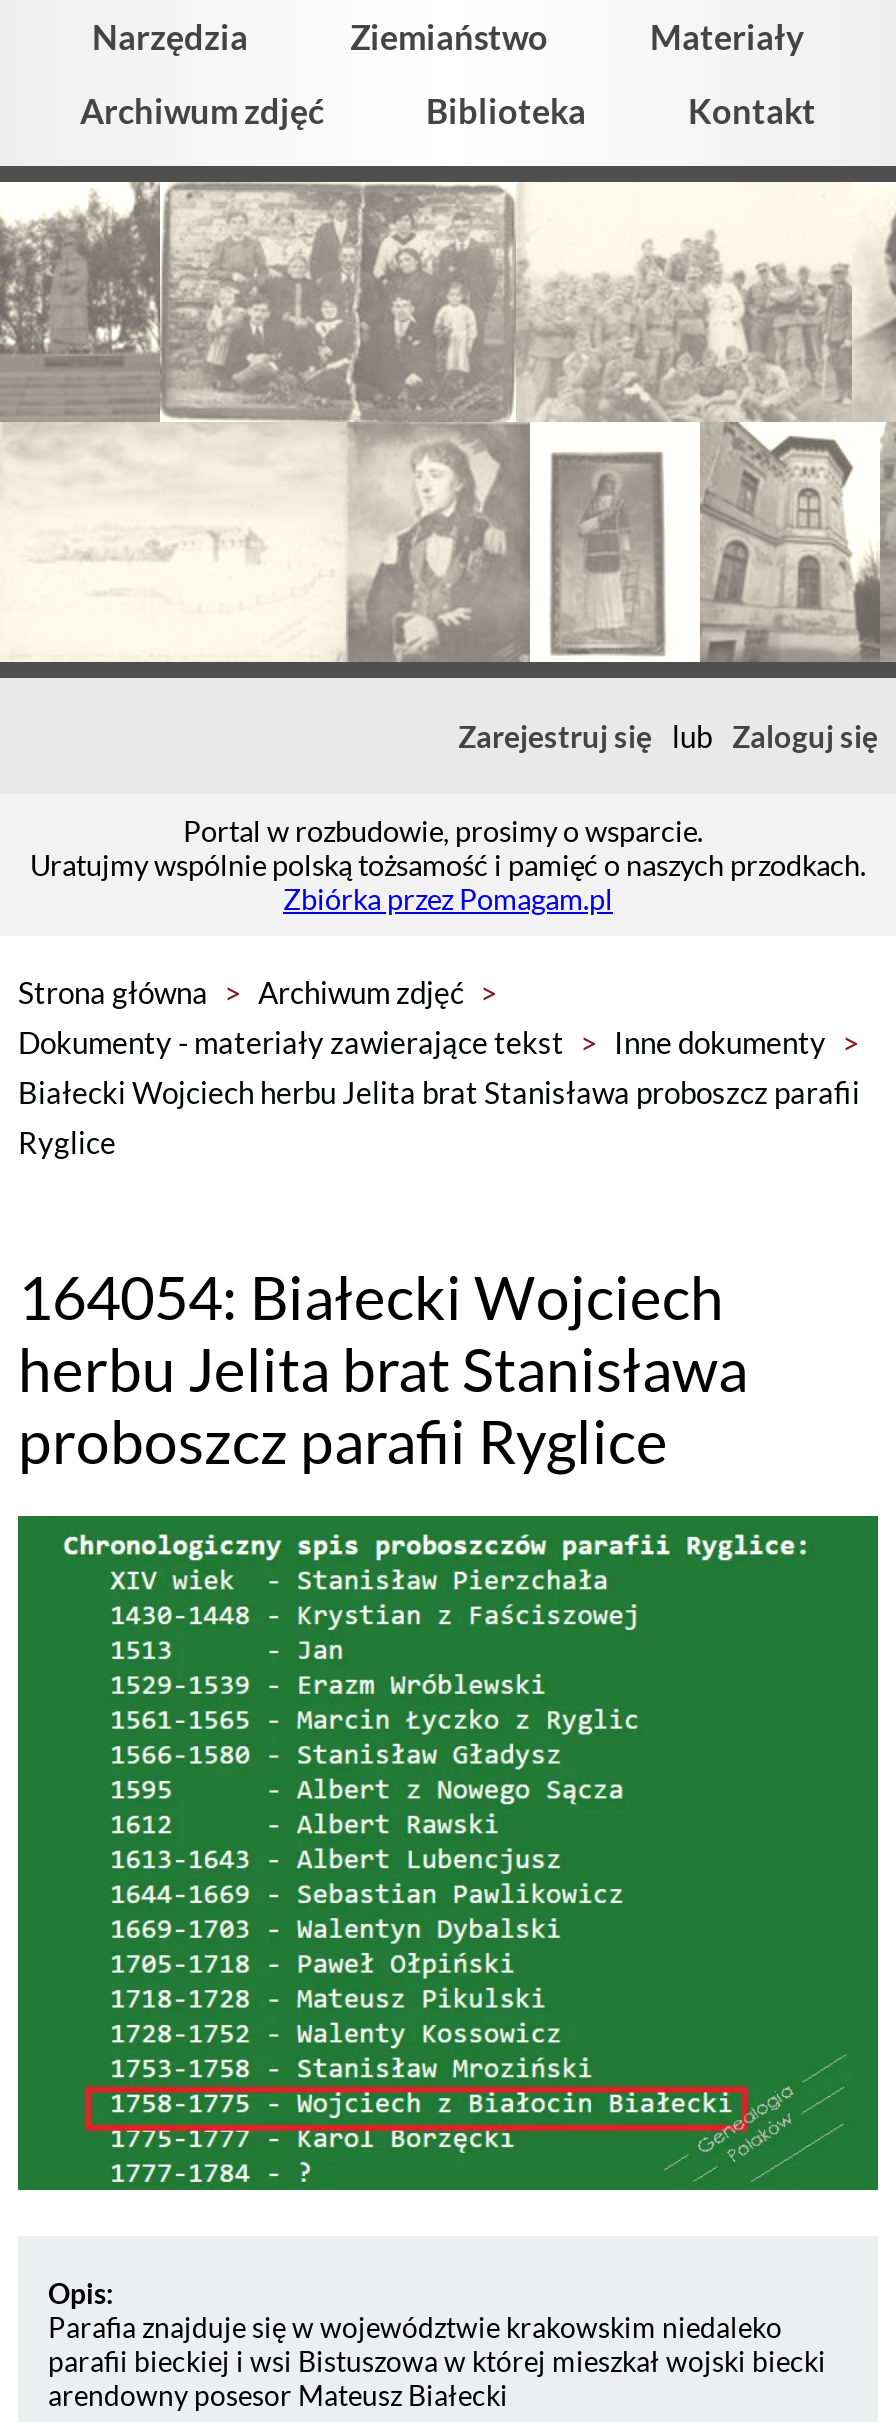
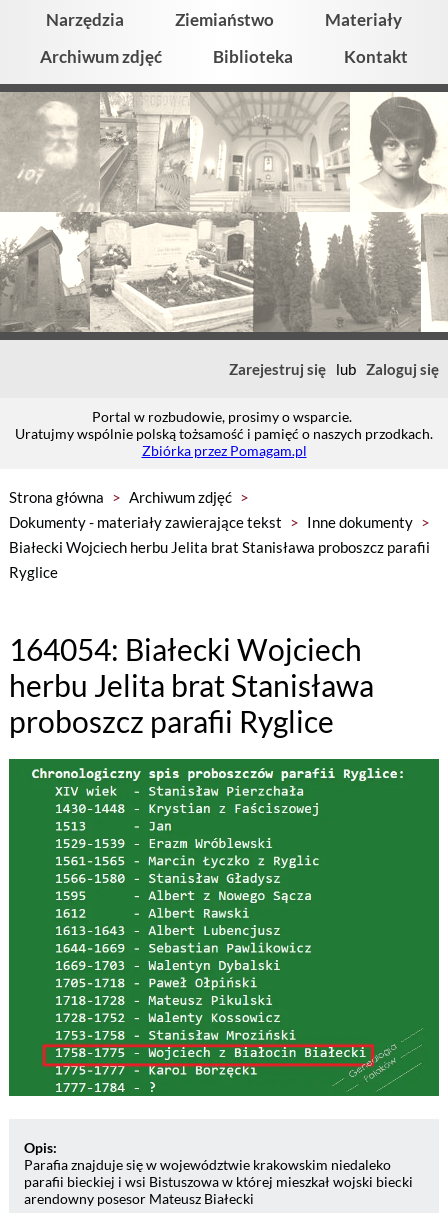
- [image]
+ [image]
